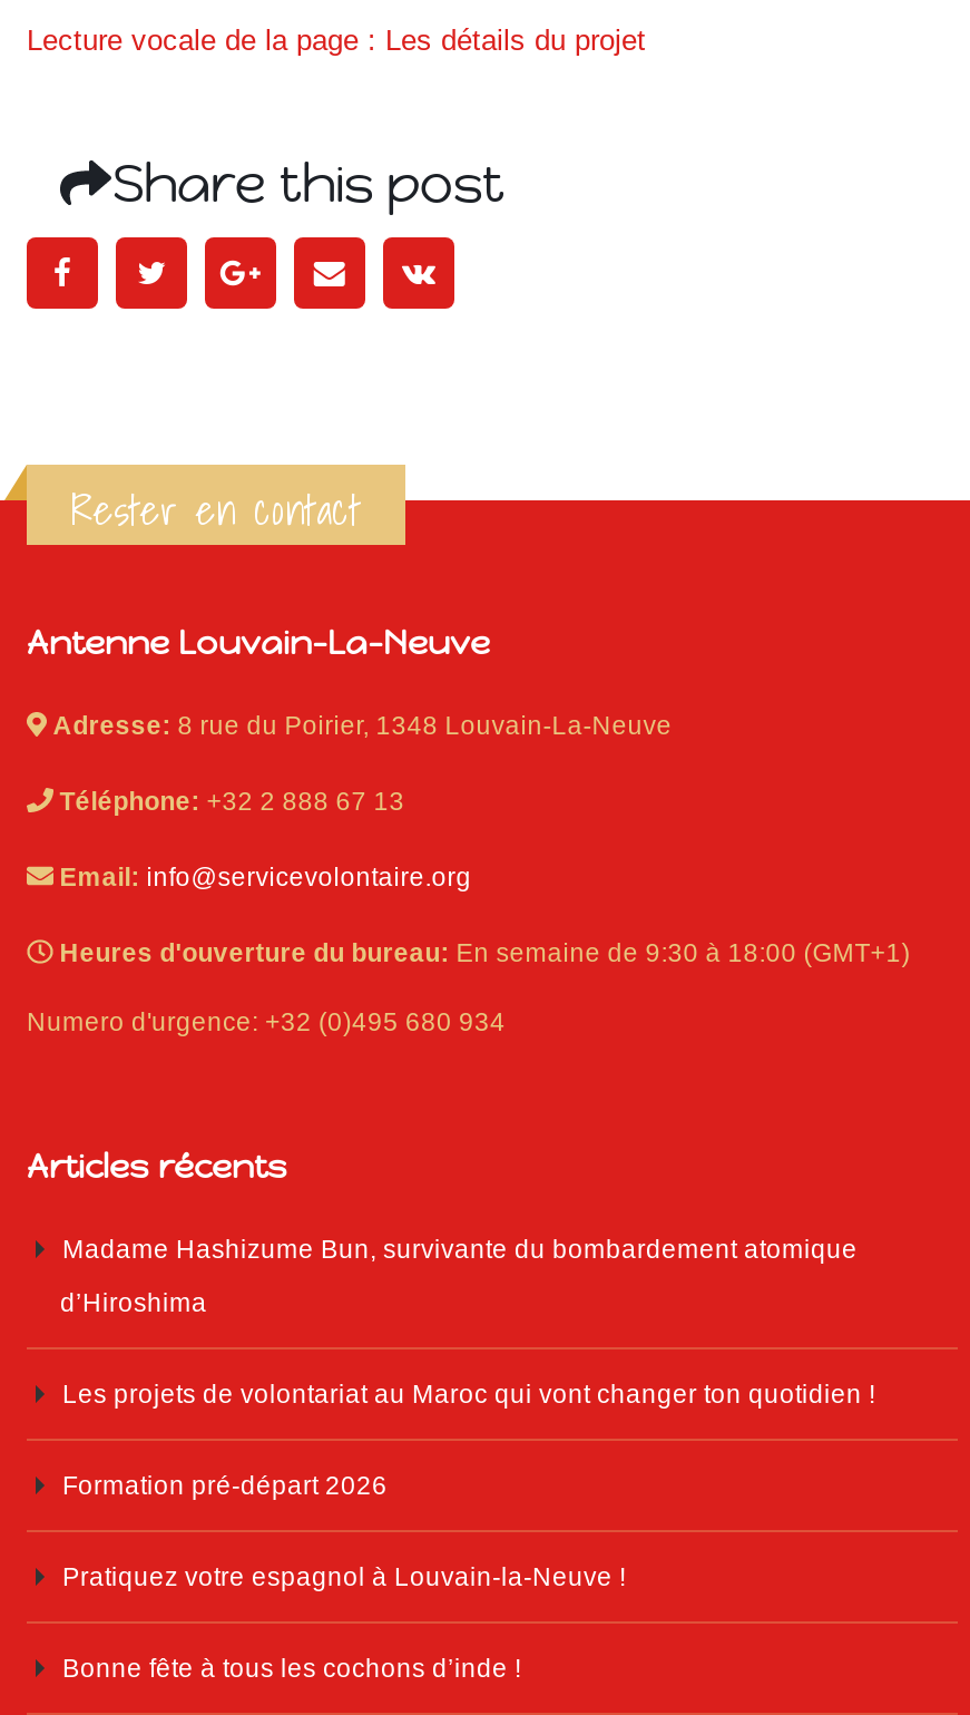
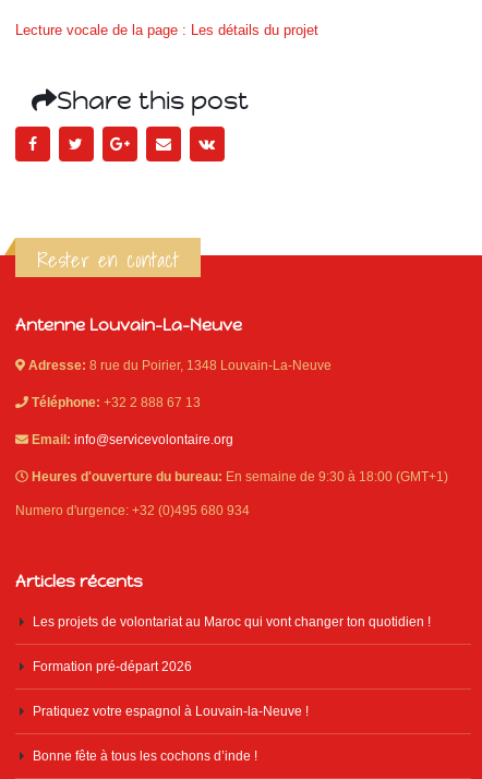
- Madame Hashizume Bun, survivante du bombardement atomique
- d’Hiroshima
